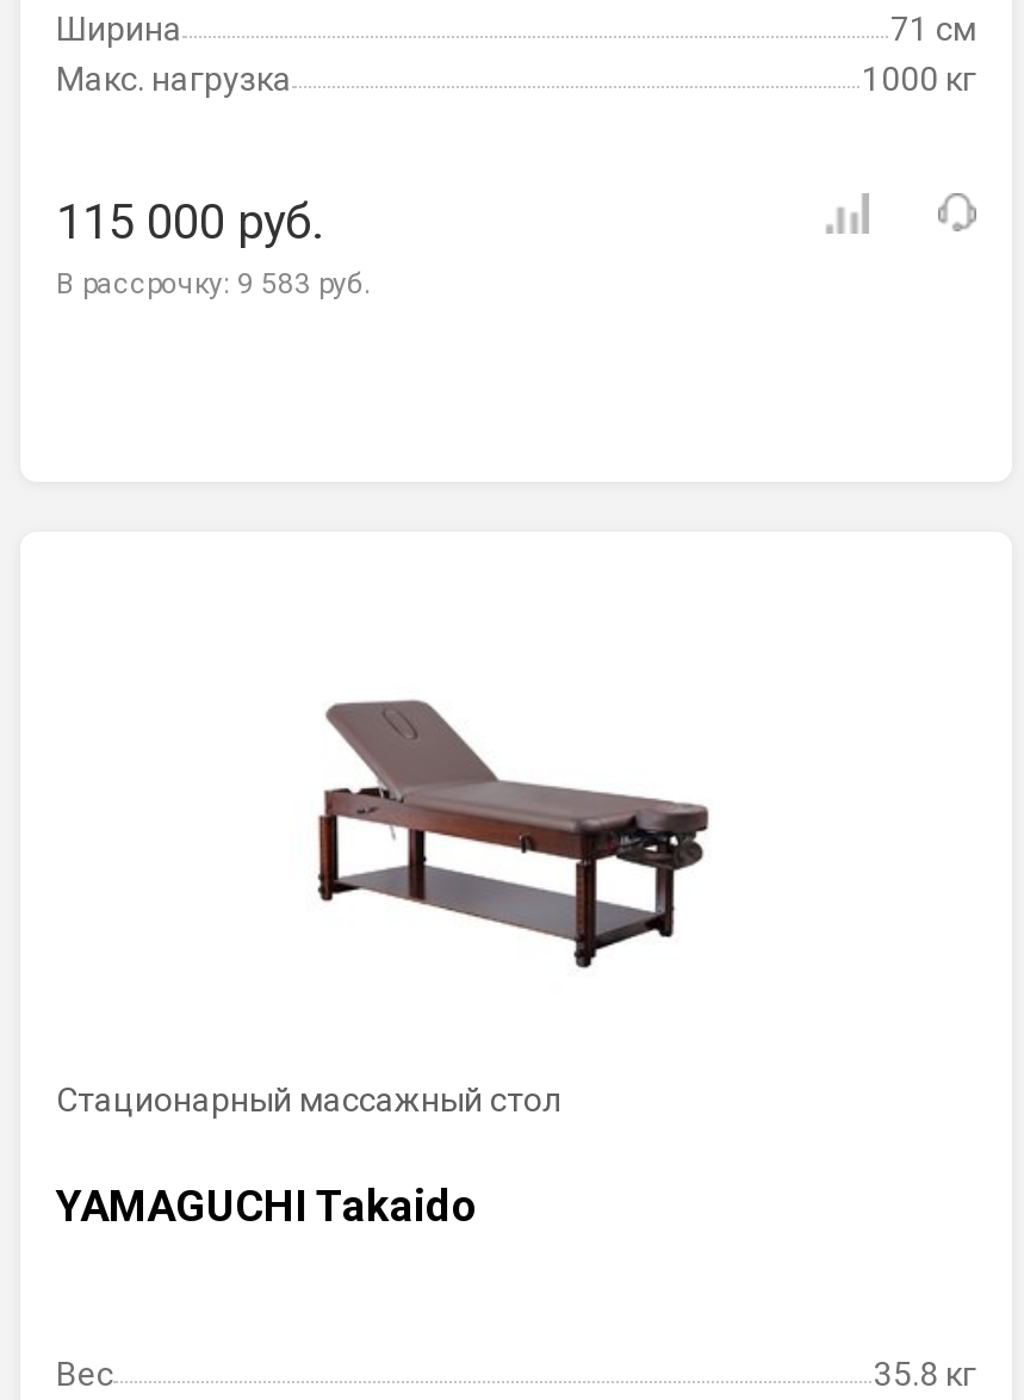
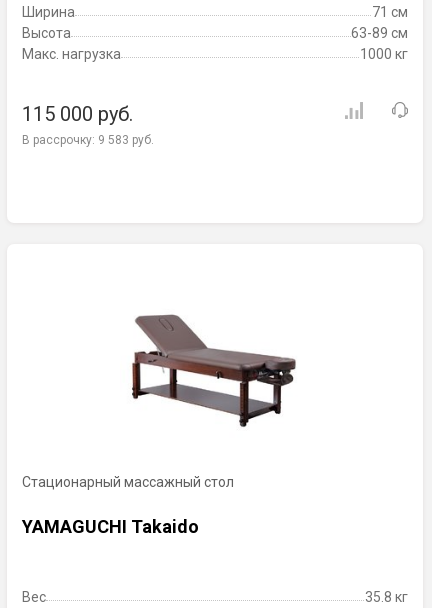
+ Высота
+ 63-89 см
